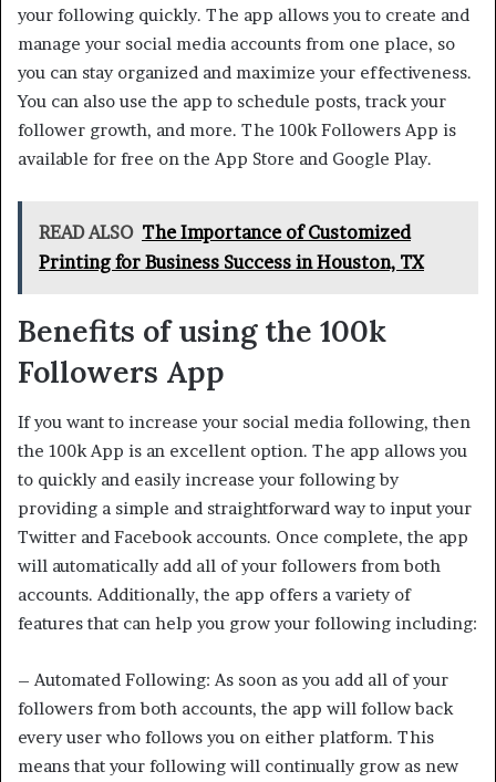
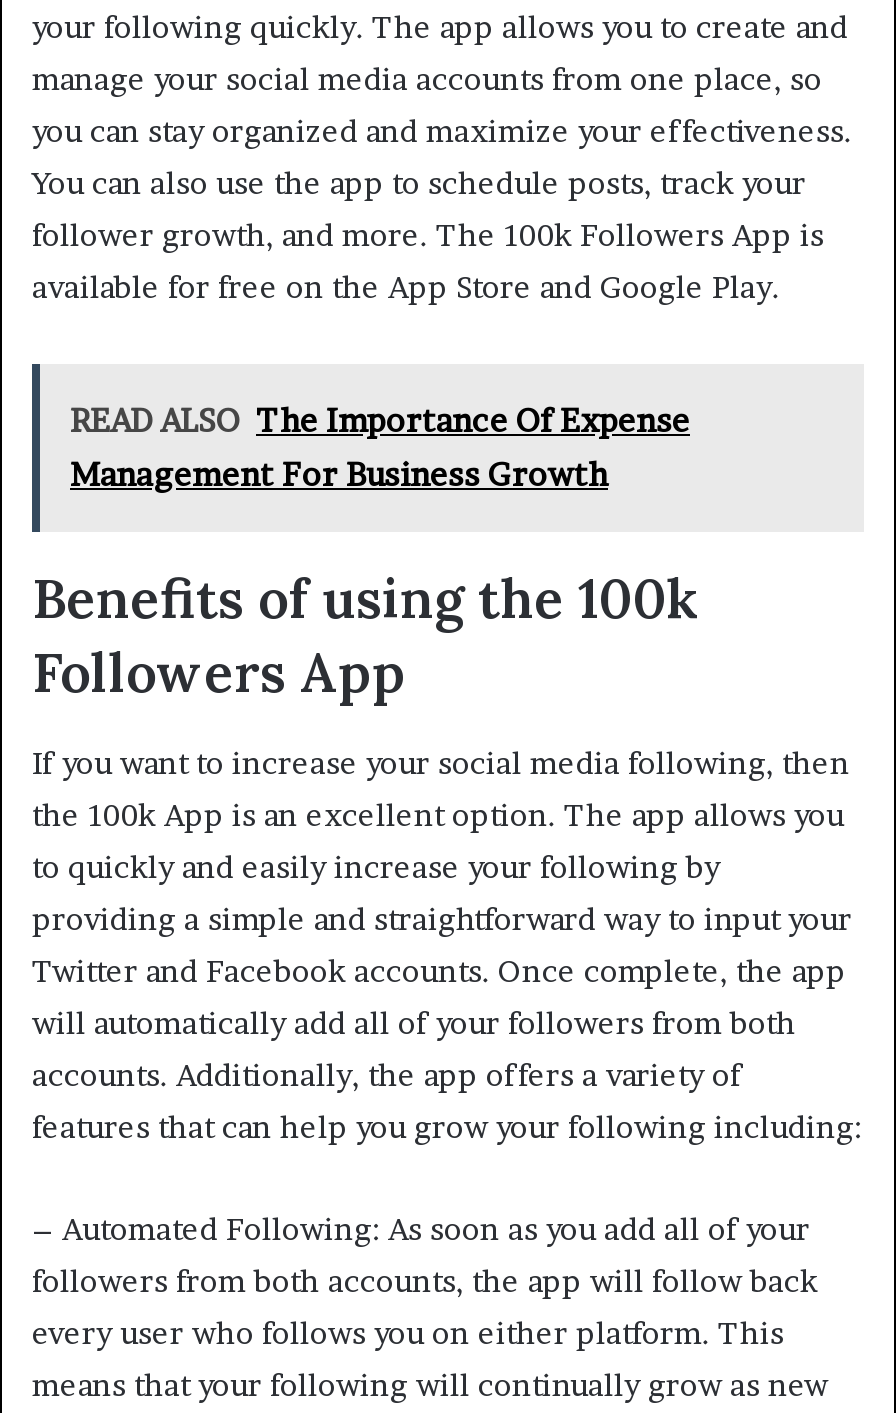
- READ ALSO The Importance of Customized
- Printing for Business Success in Houston, TX
+ READ ALSO The Importance Of Expense
+ Management For Business Growth
